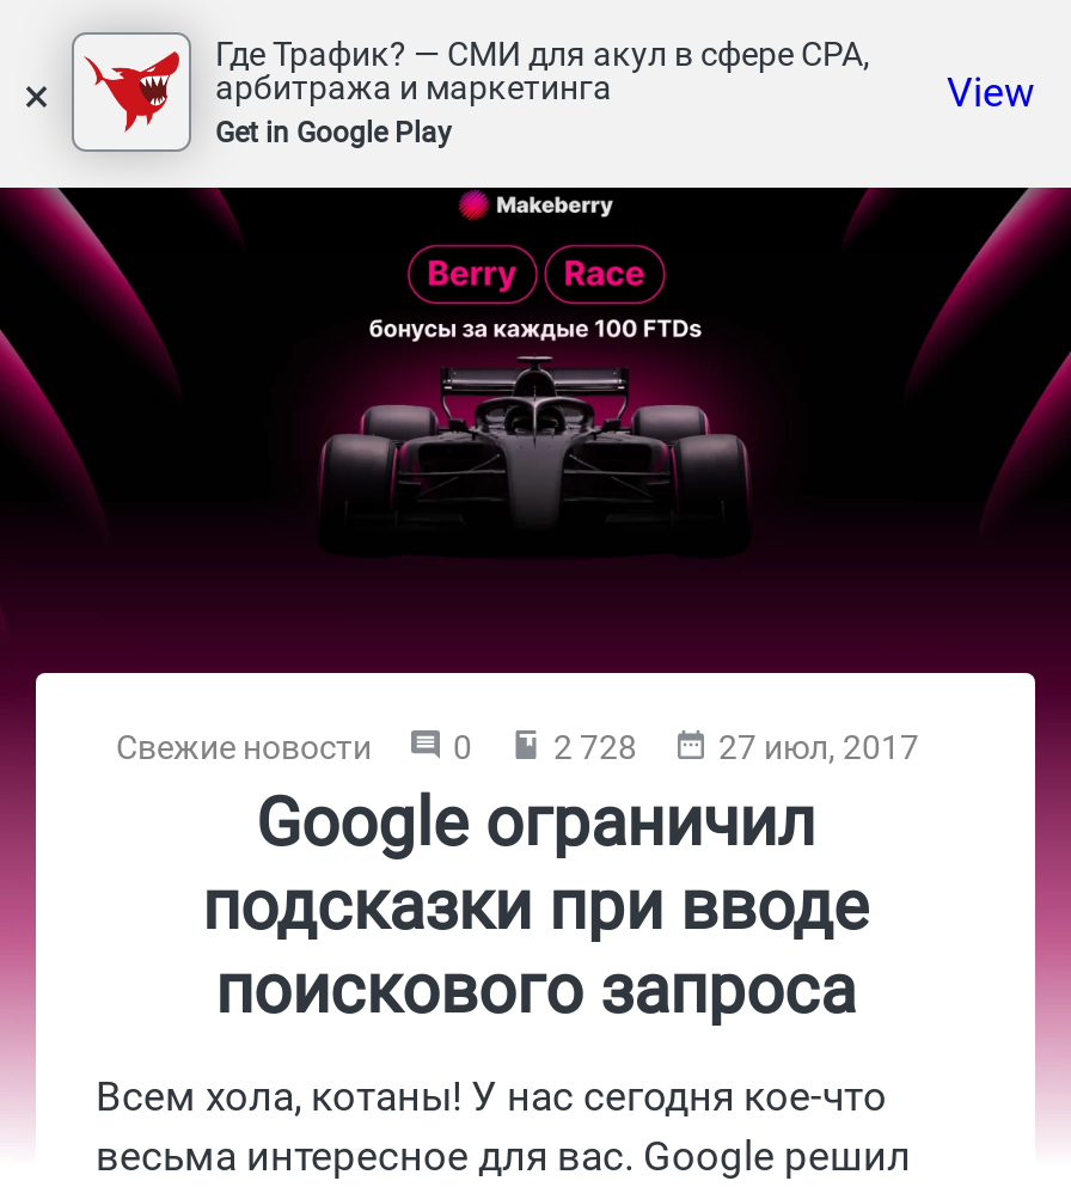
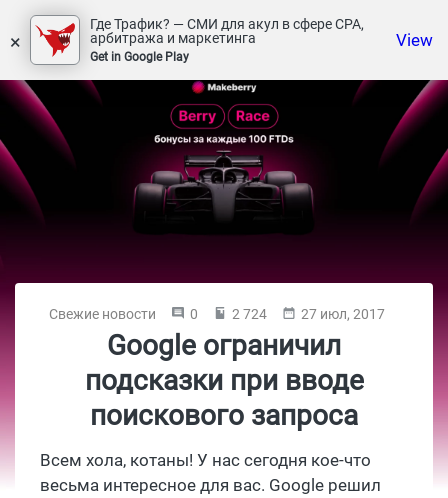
- 2 728
+ 2 724
